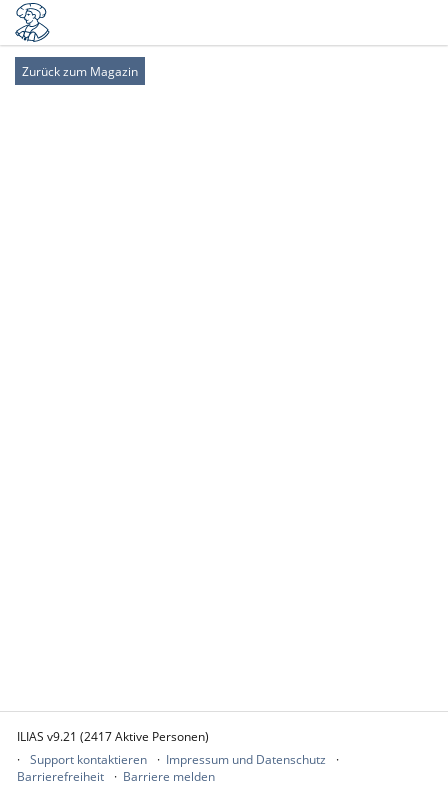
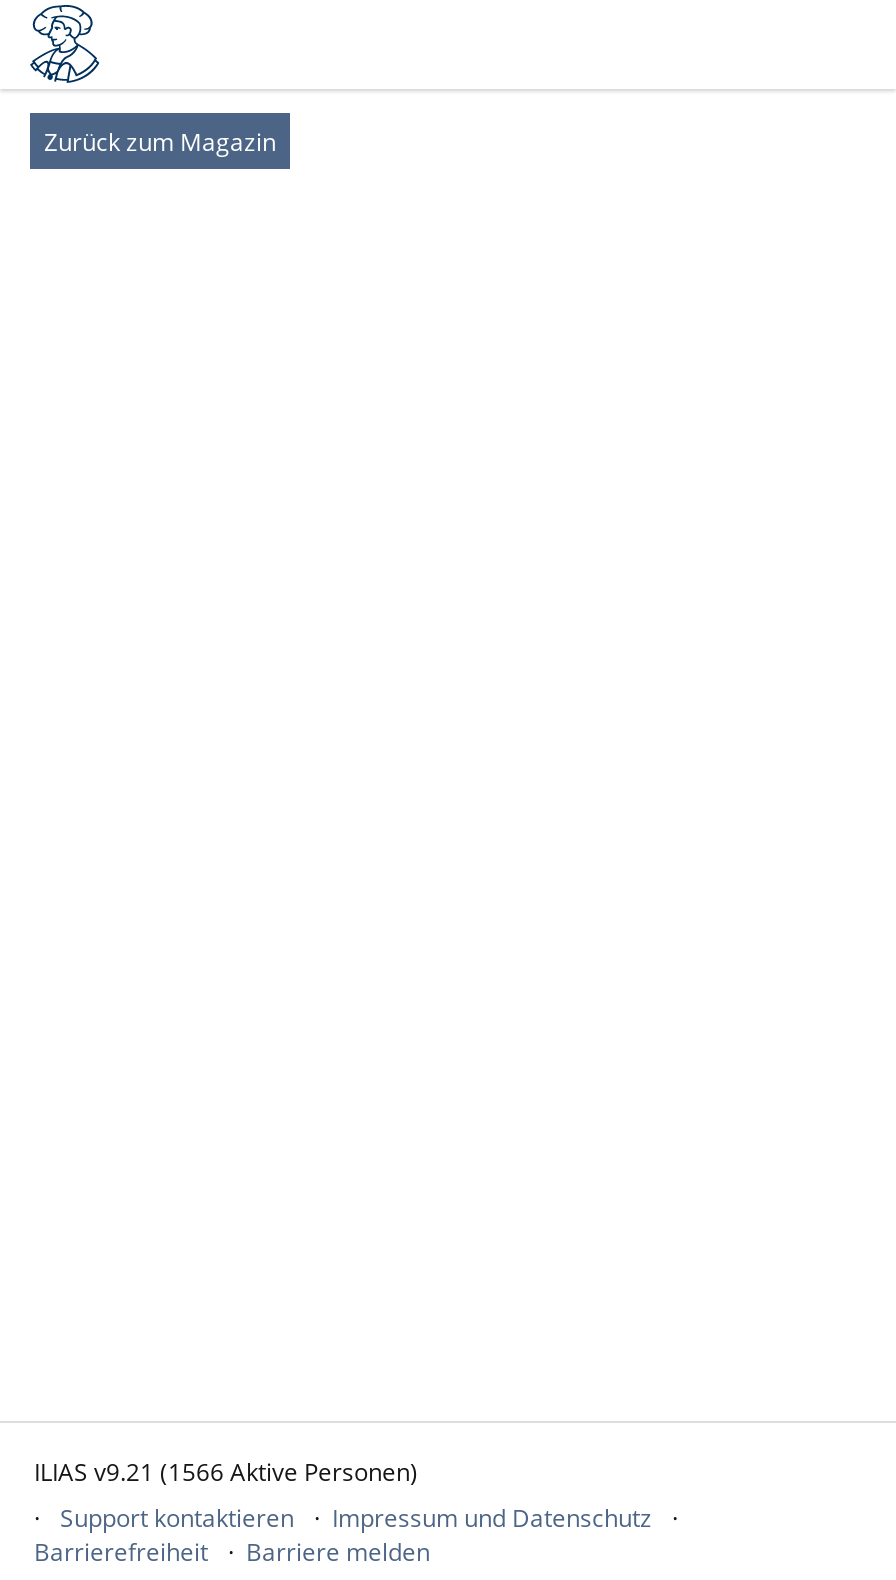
- ILIAS v9.21 (2417 Aktive Personen)
+ ILIAS v9.21 (1566 Aktive Personen)
